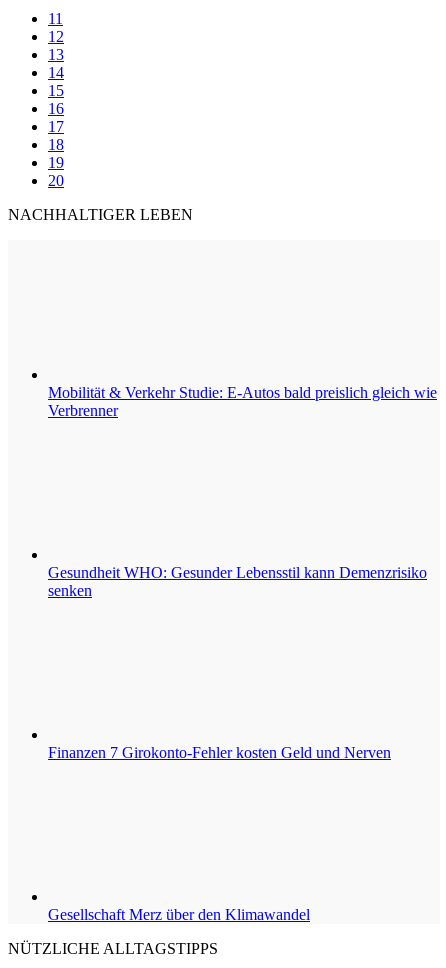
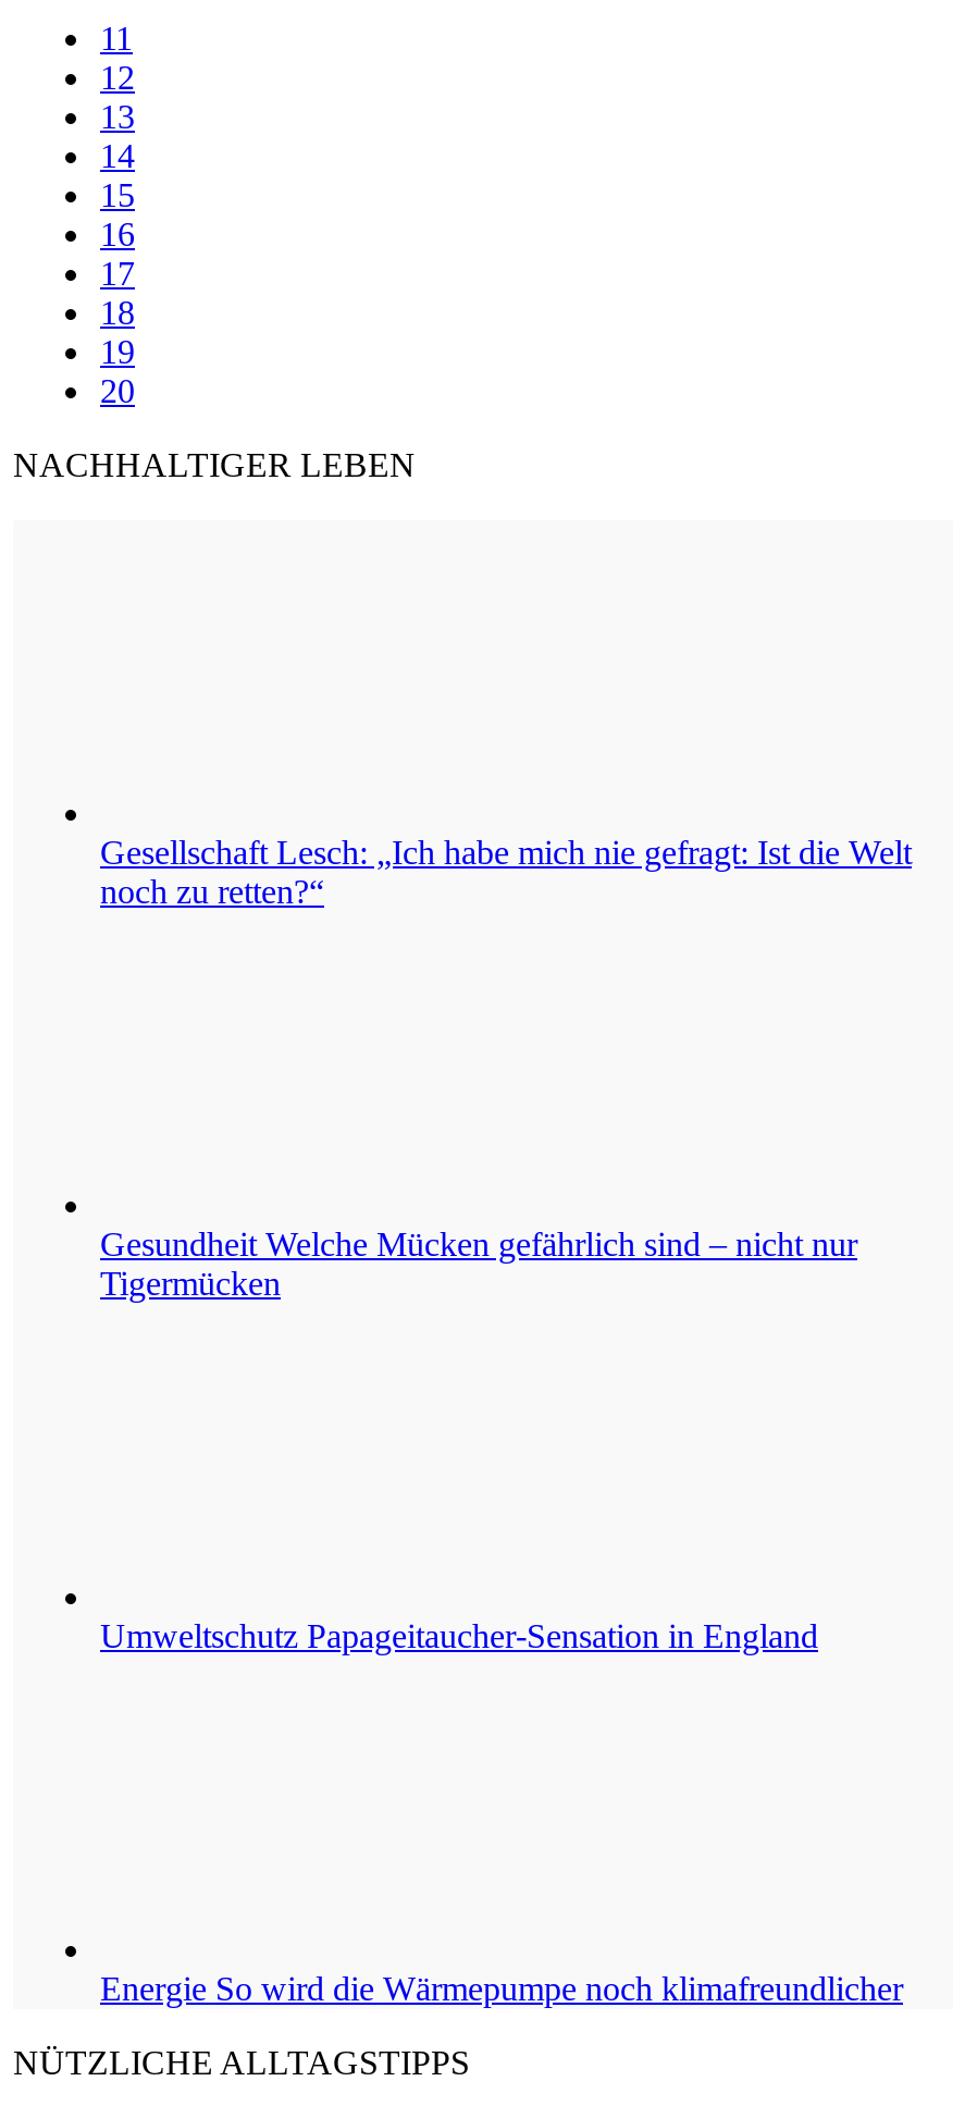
- Mobilität & Verkehr Studie: E-Autos bald preislich gleich wie
- Verbrenner
+ Gesellschaft Lesch: „Ich habe mich nie gefragt: Ist die Welt
+ noch zu retten?“

- Gesundheit WHO: Gesunder Lebensstil kann Demenzrisiko
- senken
+ Gesundheit Welche Mücken gefährlich sind – nicht nur
+ Tigermücken

- Finanzen 7 Girokonto-Fehler kosten Geld und Nerven
+ Umweltschutz Papageitaucher-Sensation in England

- Gesellschaft Merz über den Klimawandel
+ Energie So wird die Wärmepumpe noch klimafreundlicher
